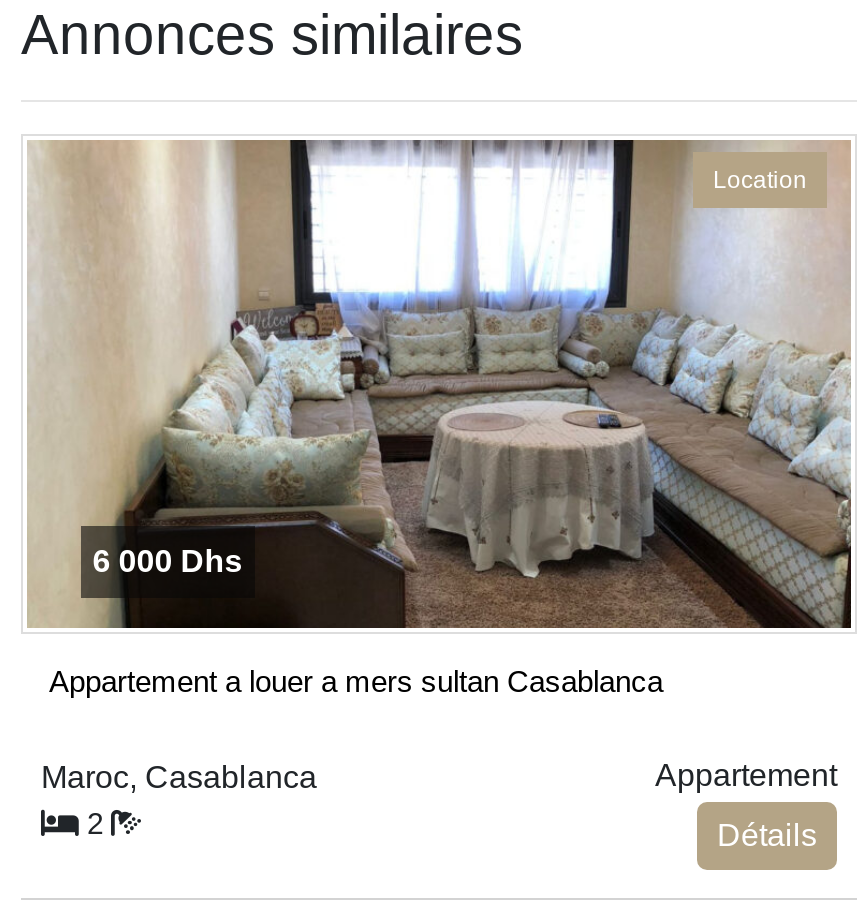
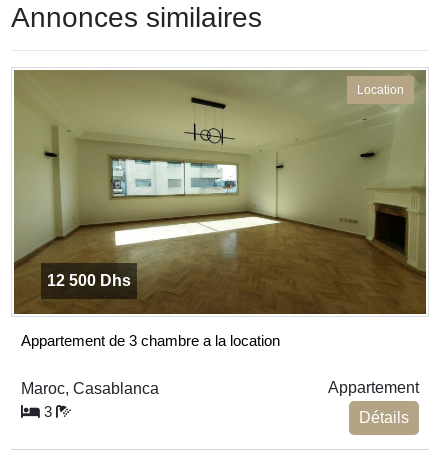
- [image]
- 6 000 Dhs
+ [image]
+ 12 500 Dhs

- Appartement a louer a mers sultan Casablanca
+ Appartement de 3 chambre a la location

- 2
+ 3
